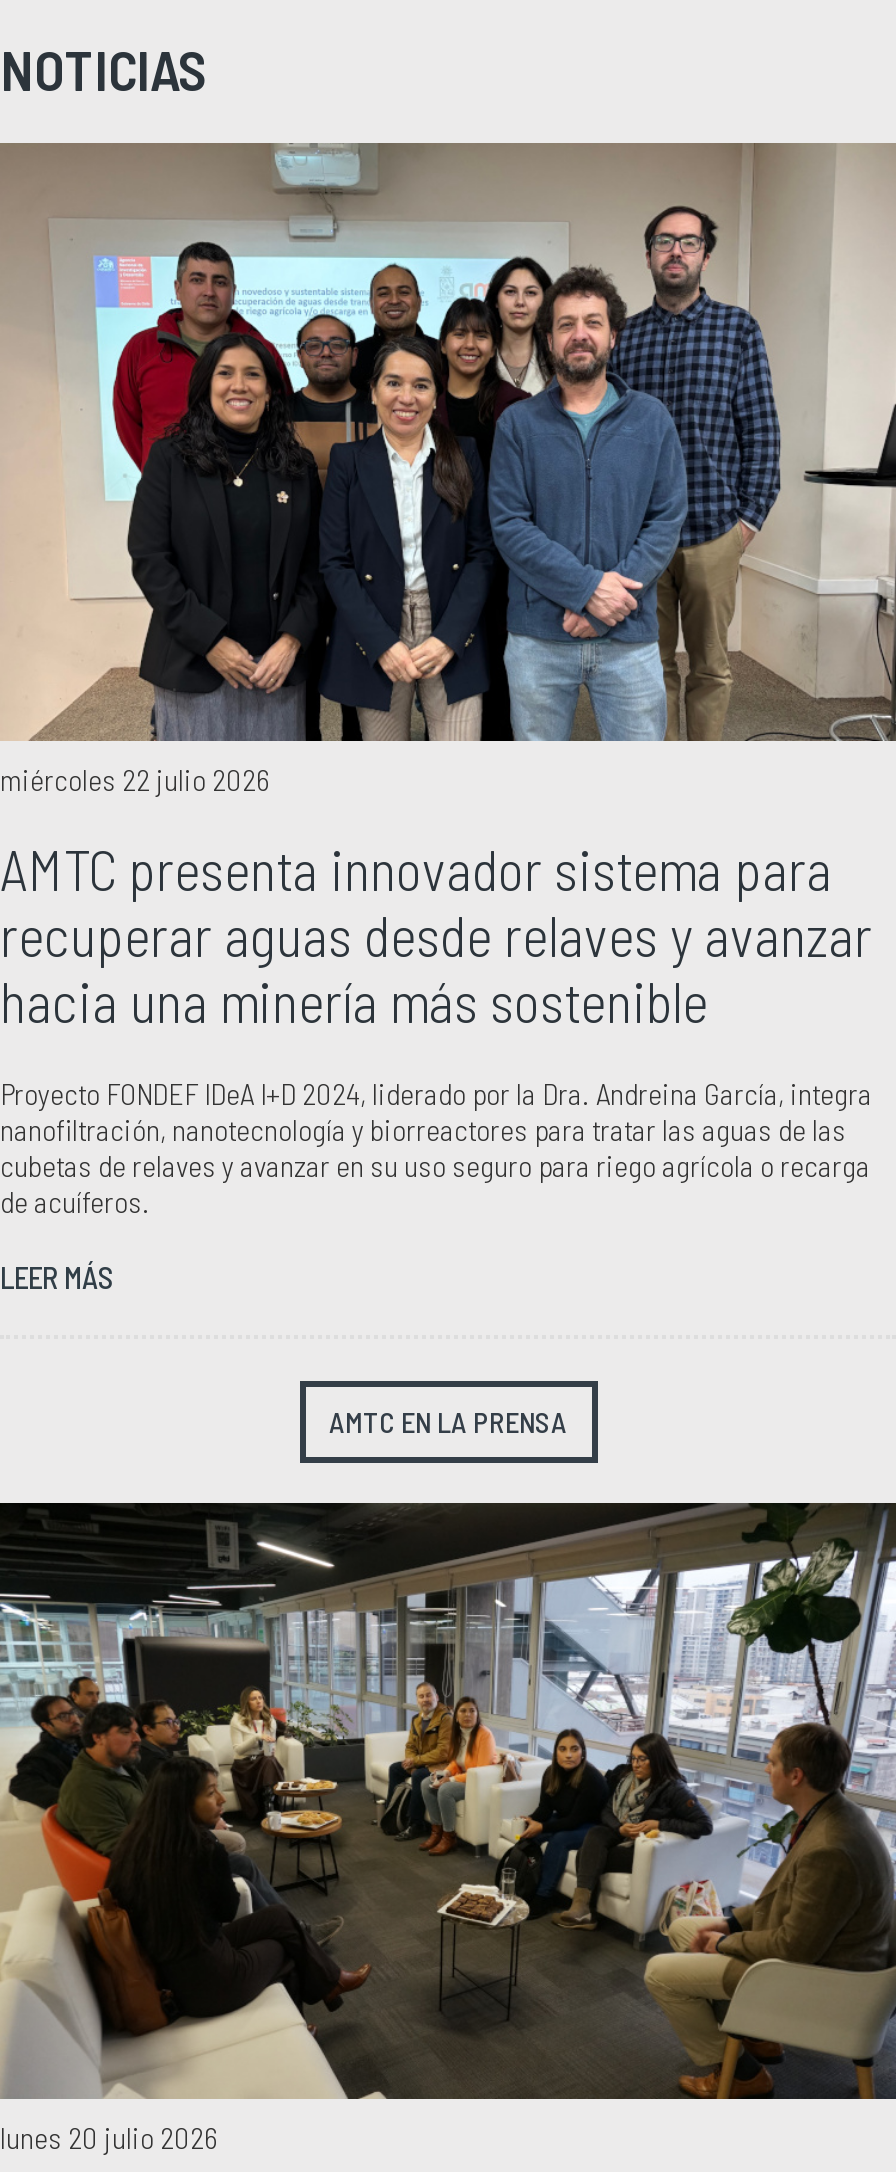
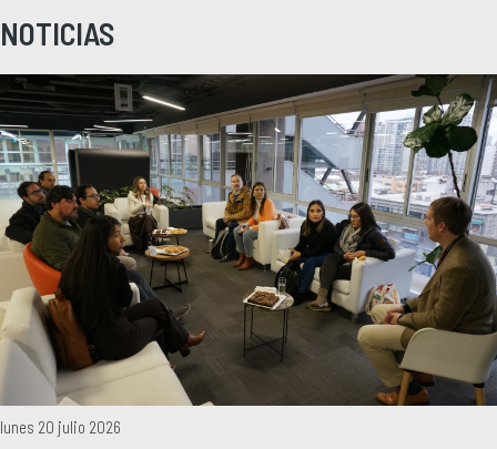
- [image]
- miércoles 22 julio 2026
- AMTC presenta innovador sistema para
- recuperar aguas desde relaves y avanzar
- hacia una minería más sostenible
- Proyecto FONDEF IDeA I+D 2024, liderado por la Dra. Andreina García, integra
- nanofiltración, nanotecnología y biorreactores para tratar las aguas de las
- cubetas de relaves y avanzar en su uso seguro para riego agrícola o recarga
- de acuíferos.
- LEER MÁS

- AMTC EN LA PRENSA
